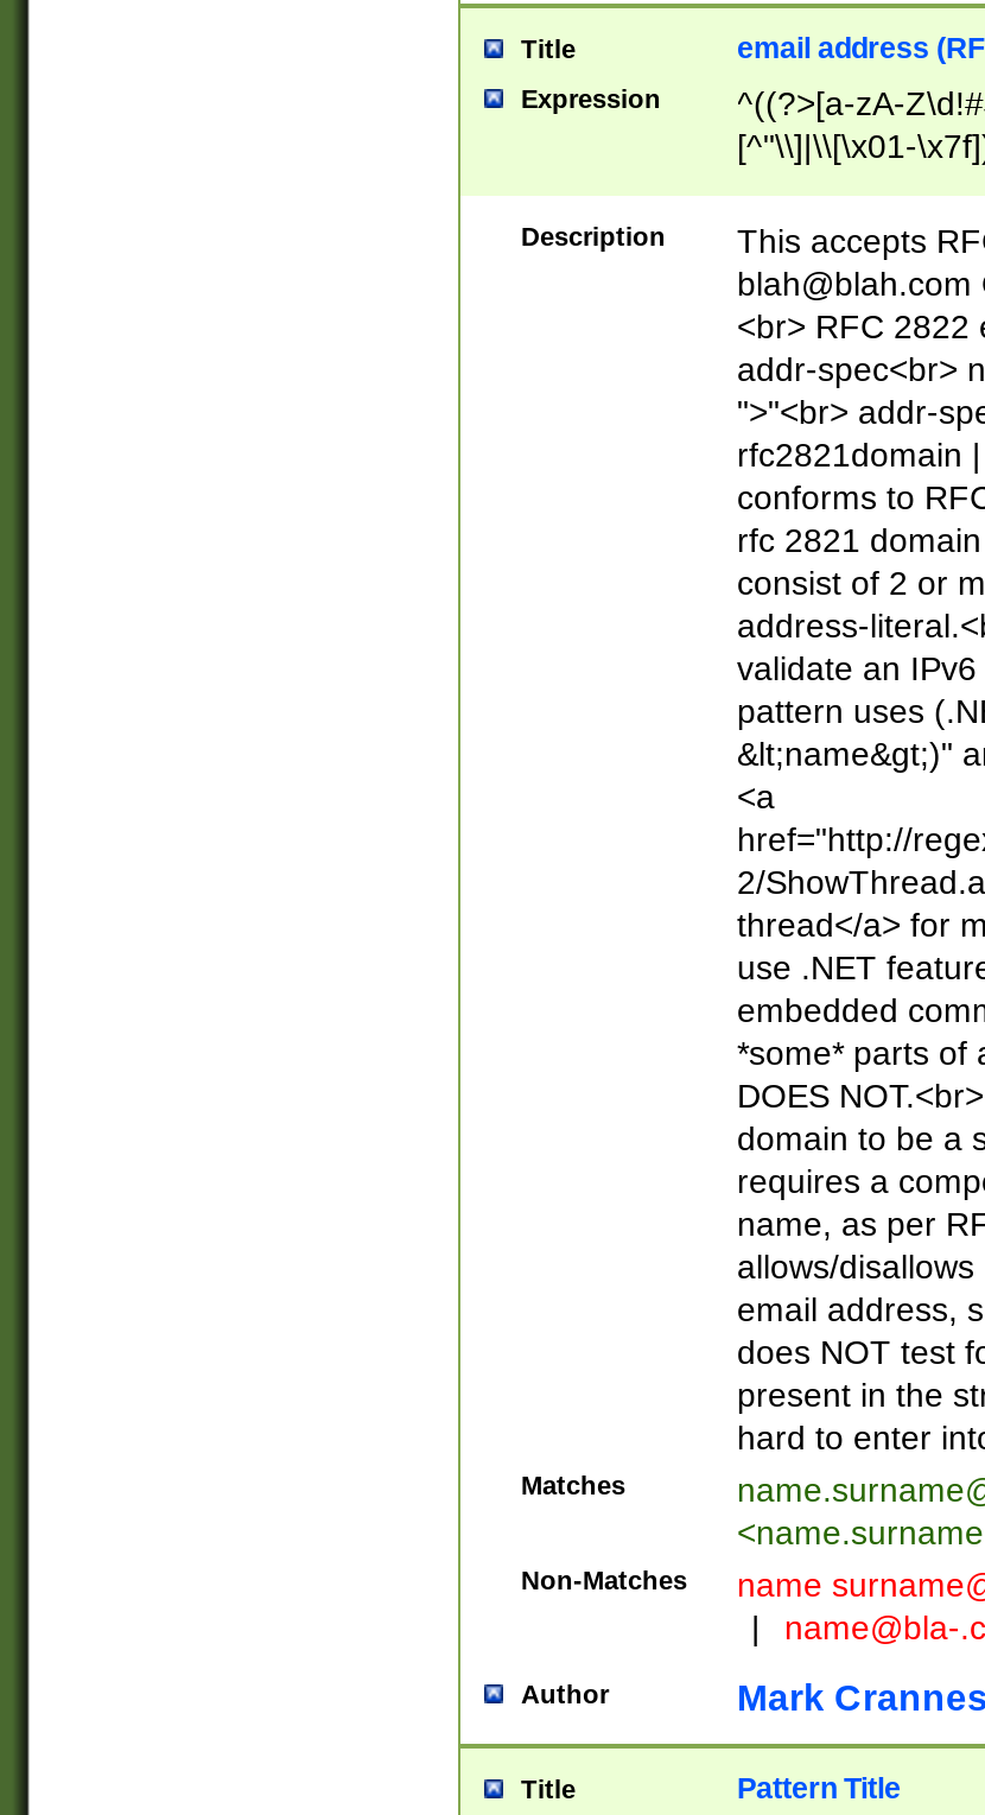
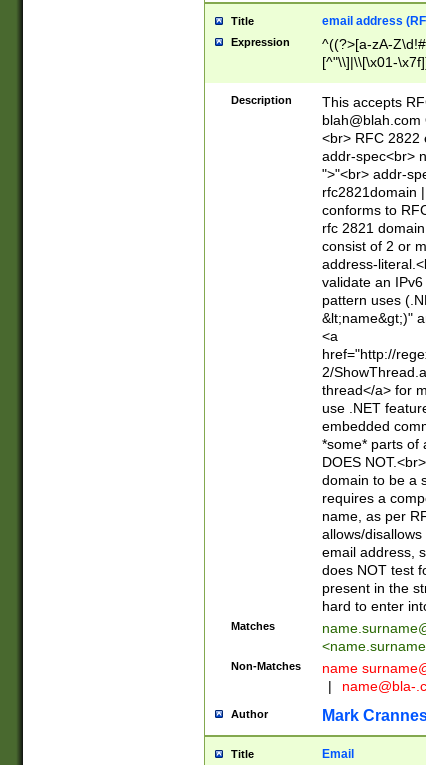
- Pattern Title
+ Email
